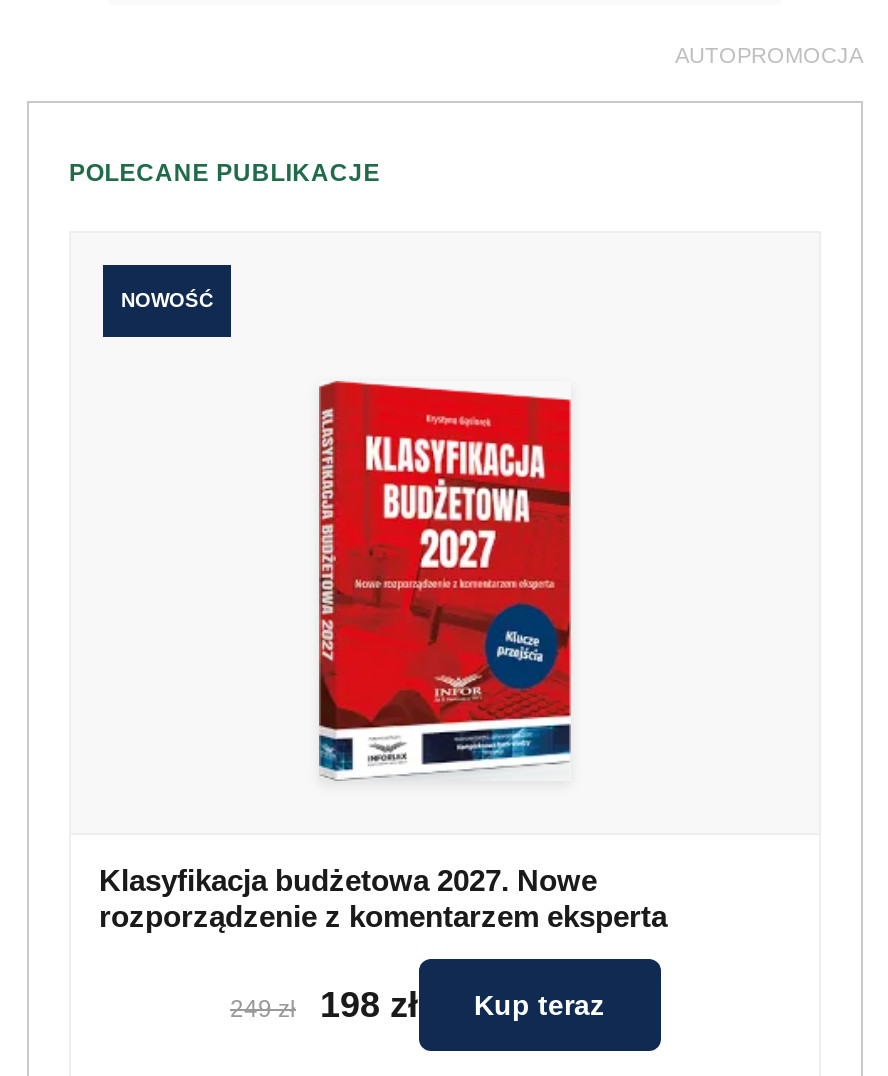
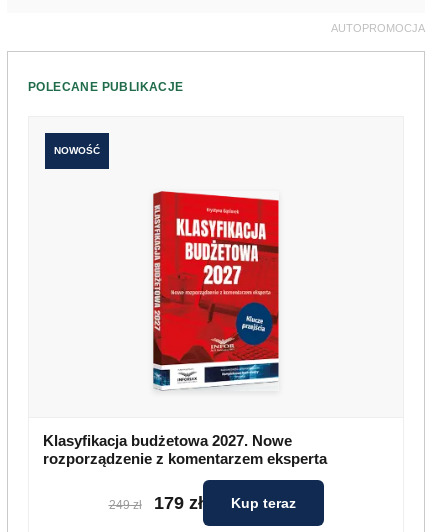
- 198 zł
+ 179 zł
